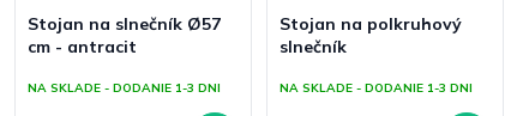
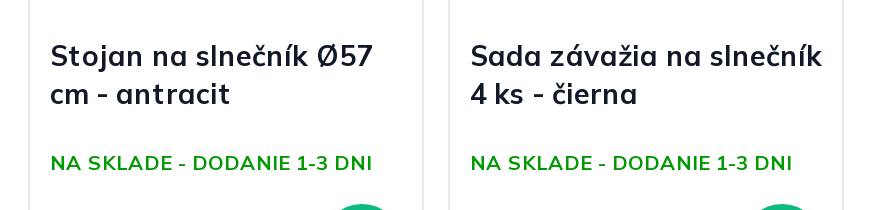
- Stojan na polkruhový
- slnečník
+ Sada závažia na slnečník
+ 4 ks - čierna
